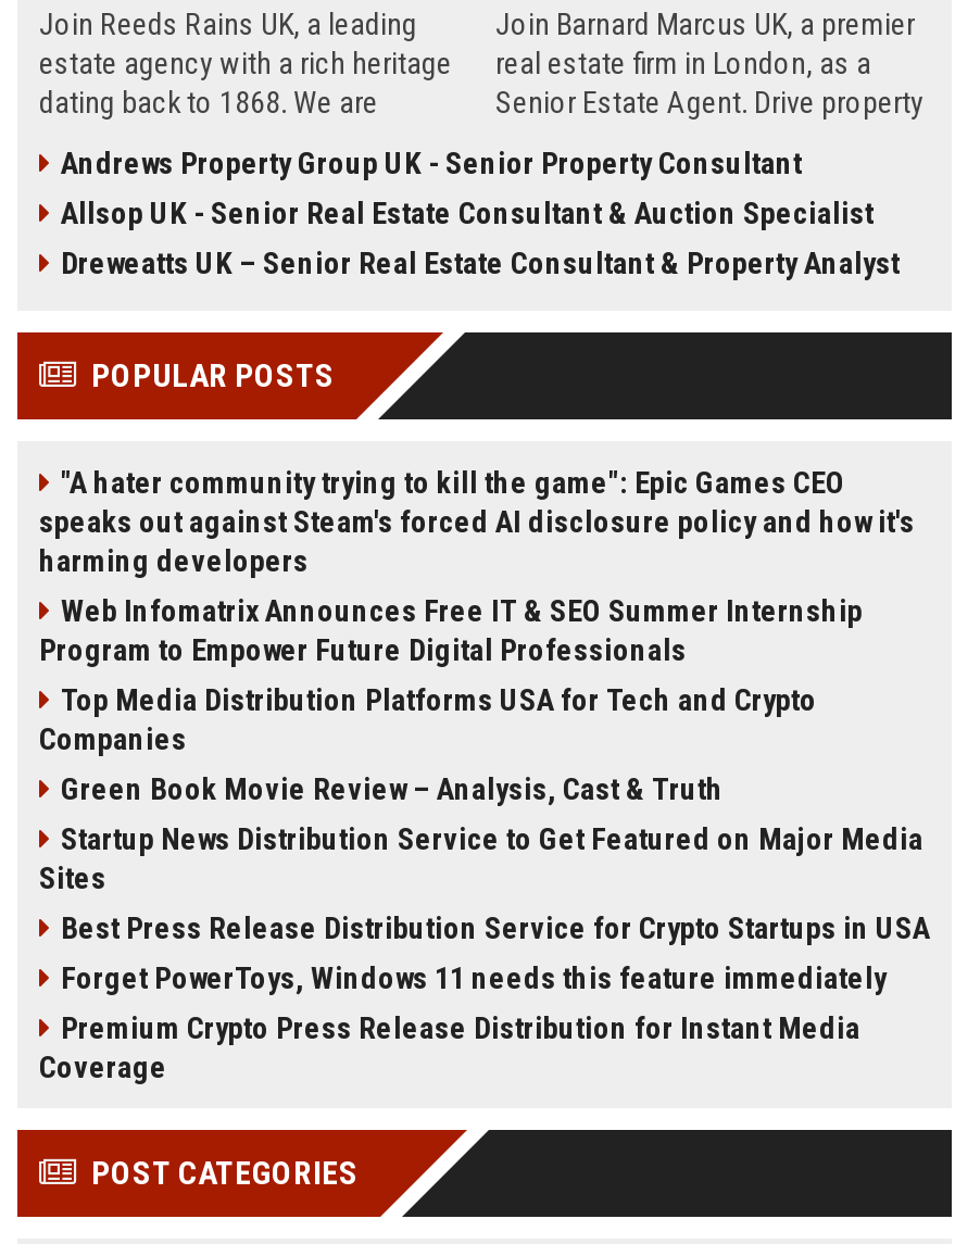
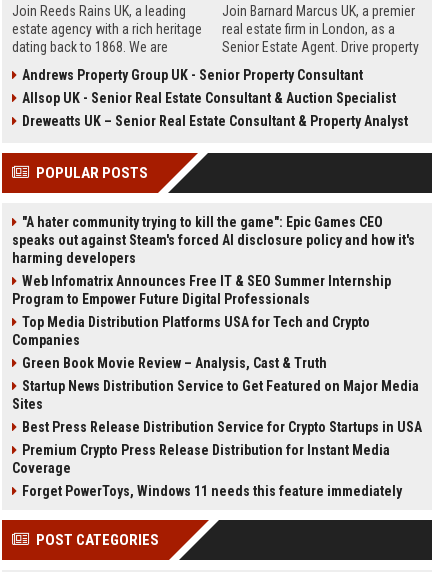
moved down: Forget PowerToys, Windows 11 needs this feature immediately

moved up: Premium Crypto Press Release Distribution for Instant Media | Coverage
